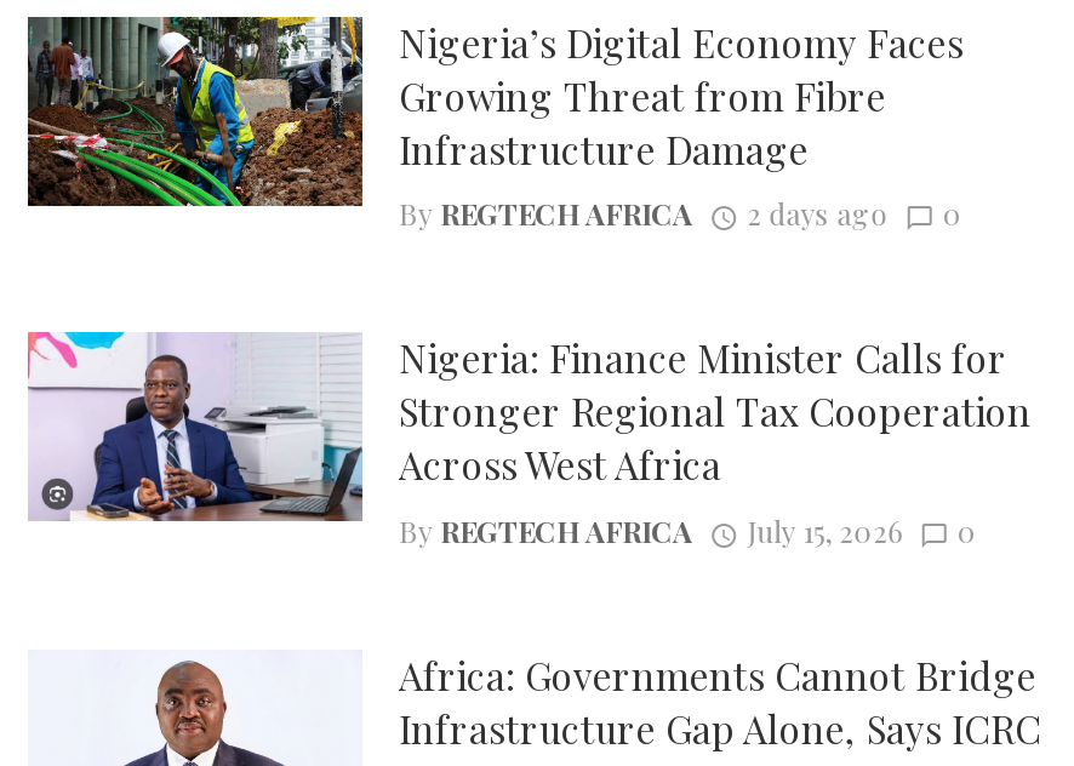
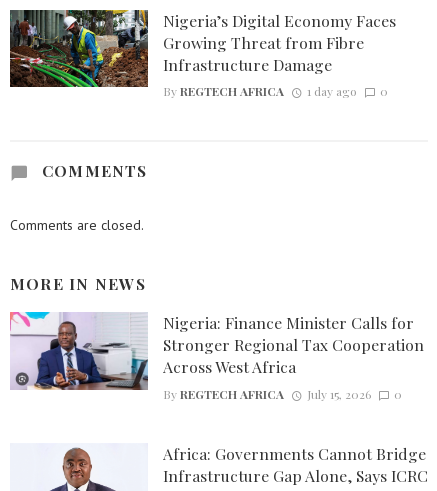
- By REGTECH AFRICA 2 days ago 0
+ By REGTECH AFRICA 1 day ago 0

+ COMMENTS
+ Comments are closed.
+ MORE IN NEWS
